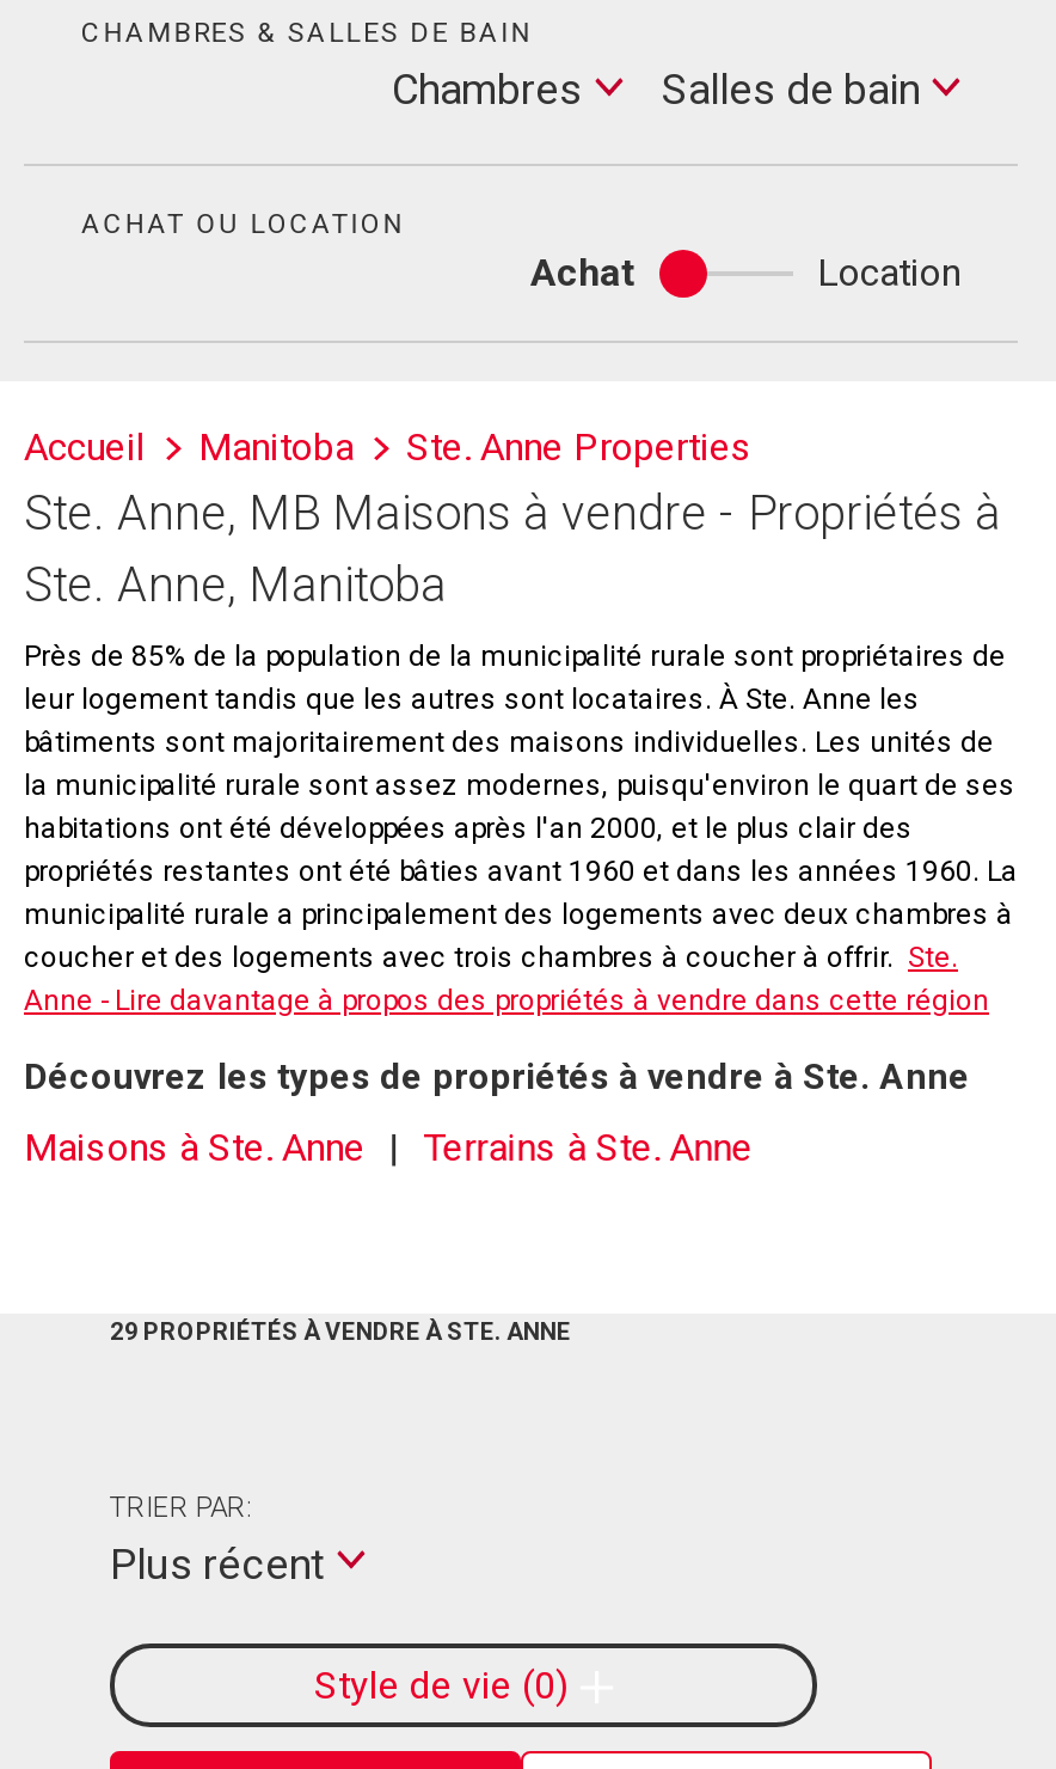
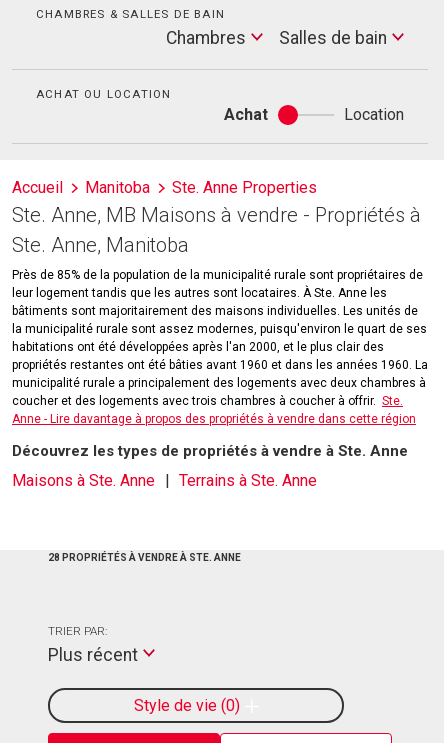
- 29 PROPRIÉTÉS À VENDRE À STE. ANNE
+ 28 PROPRIÉTÉS À VENDRE À STE. ANNE
